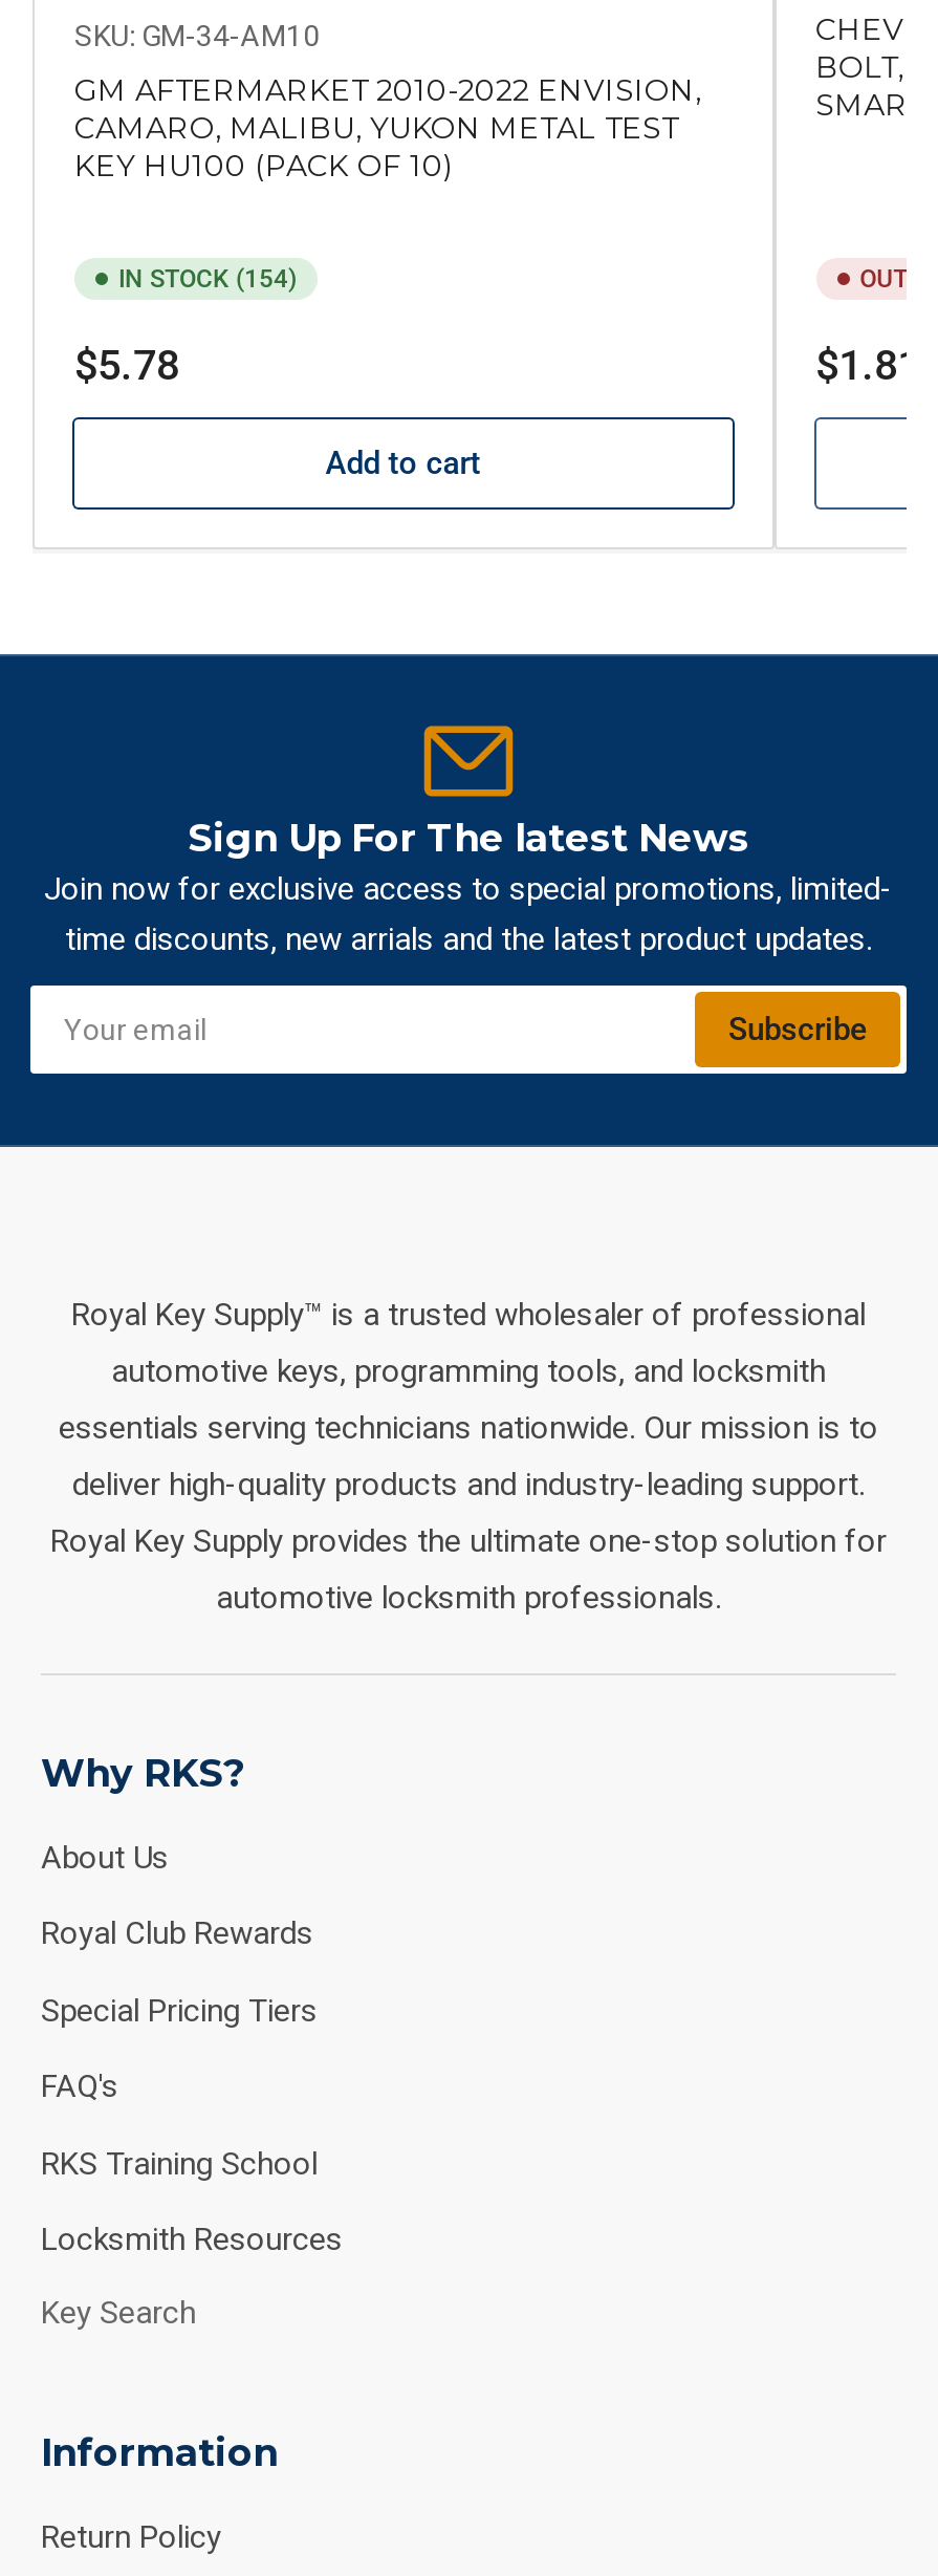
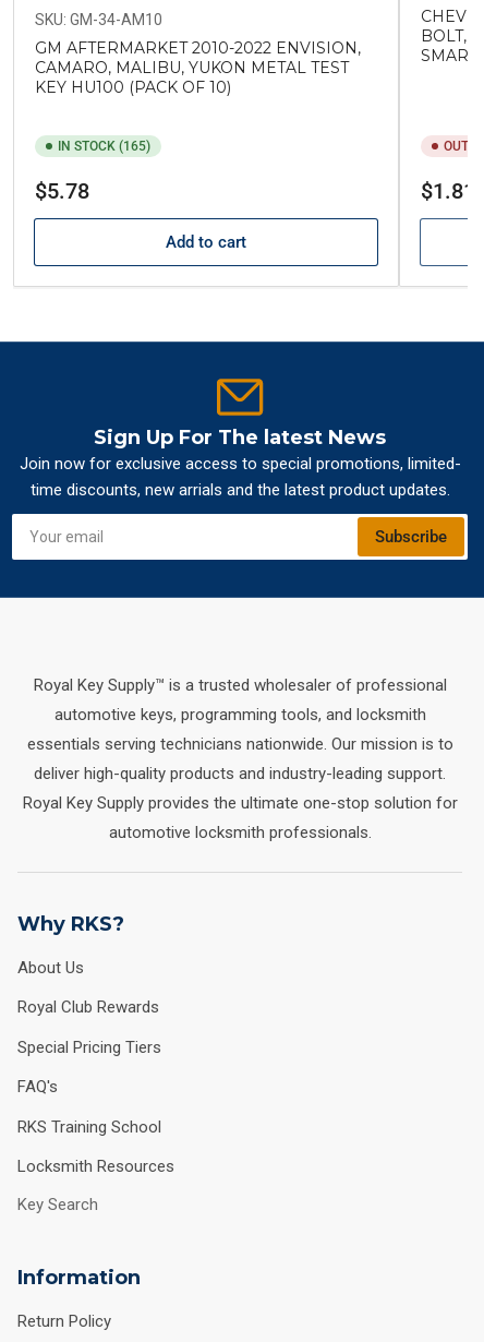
- IN STOCK (154)
+ IN STOCK (165)
